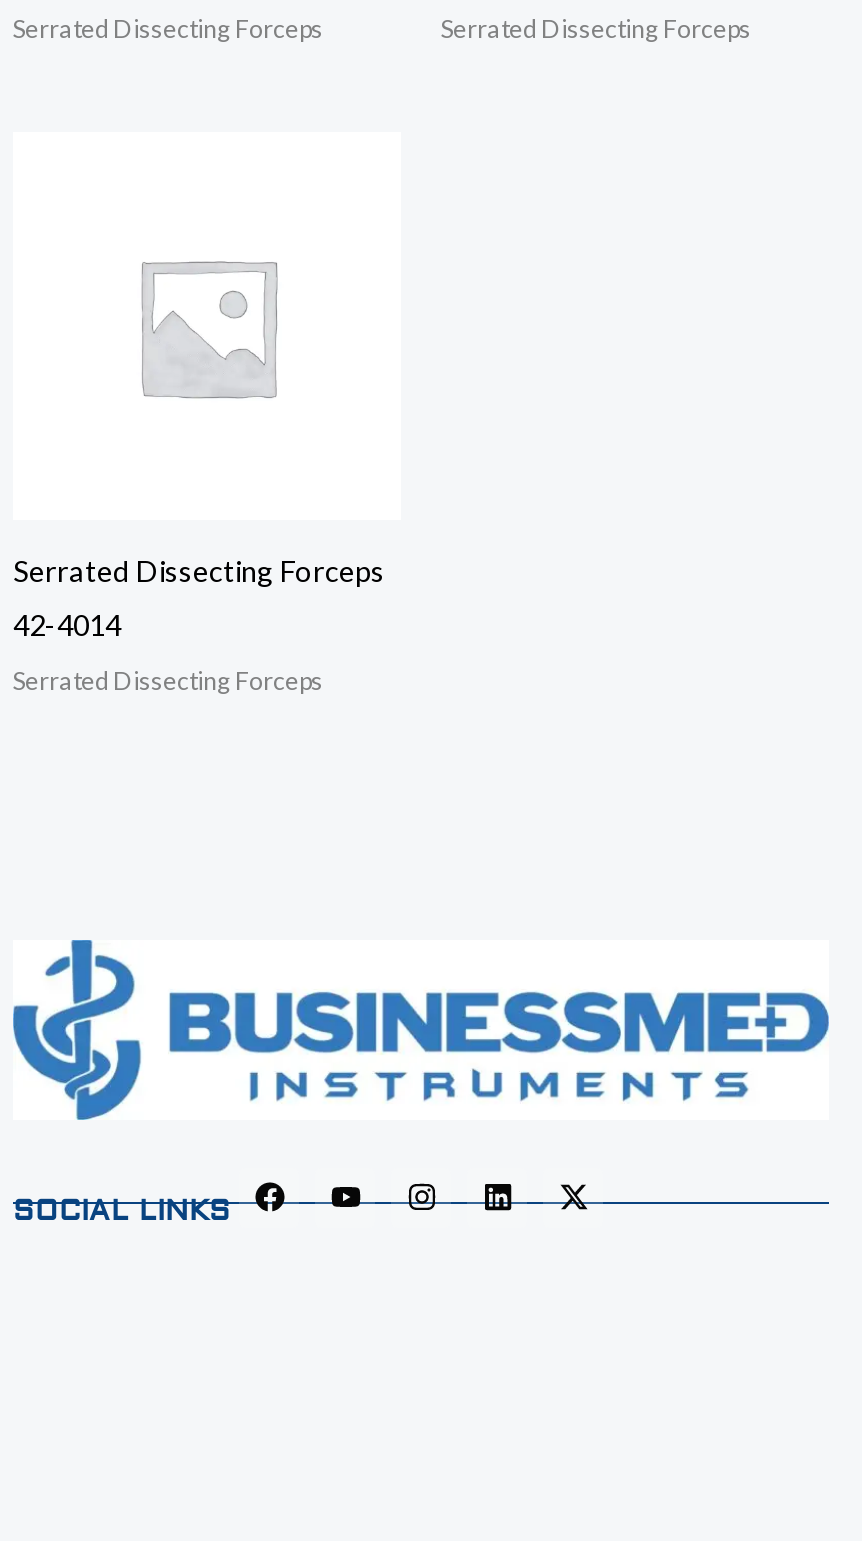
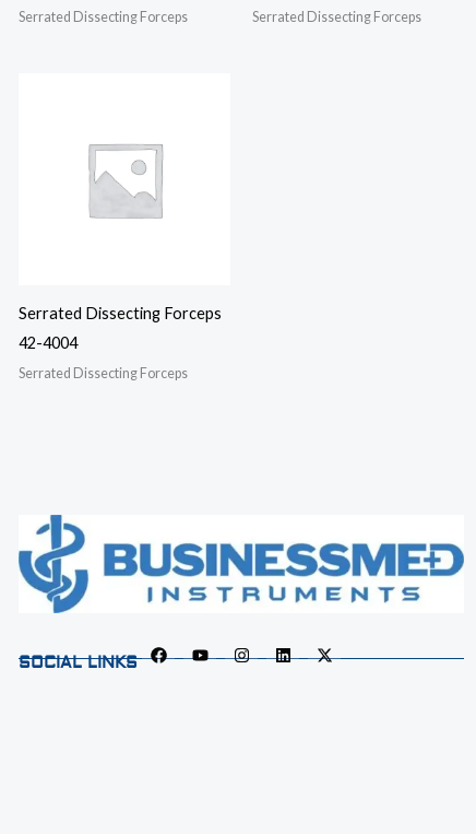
- 42-4014
+ 42-4004
